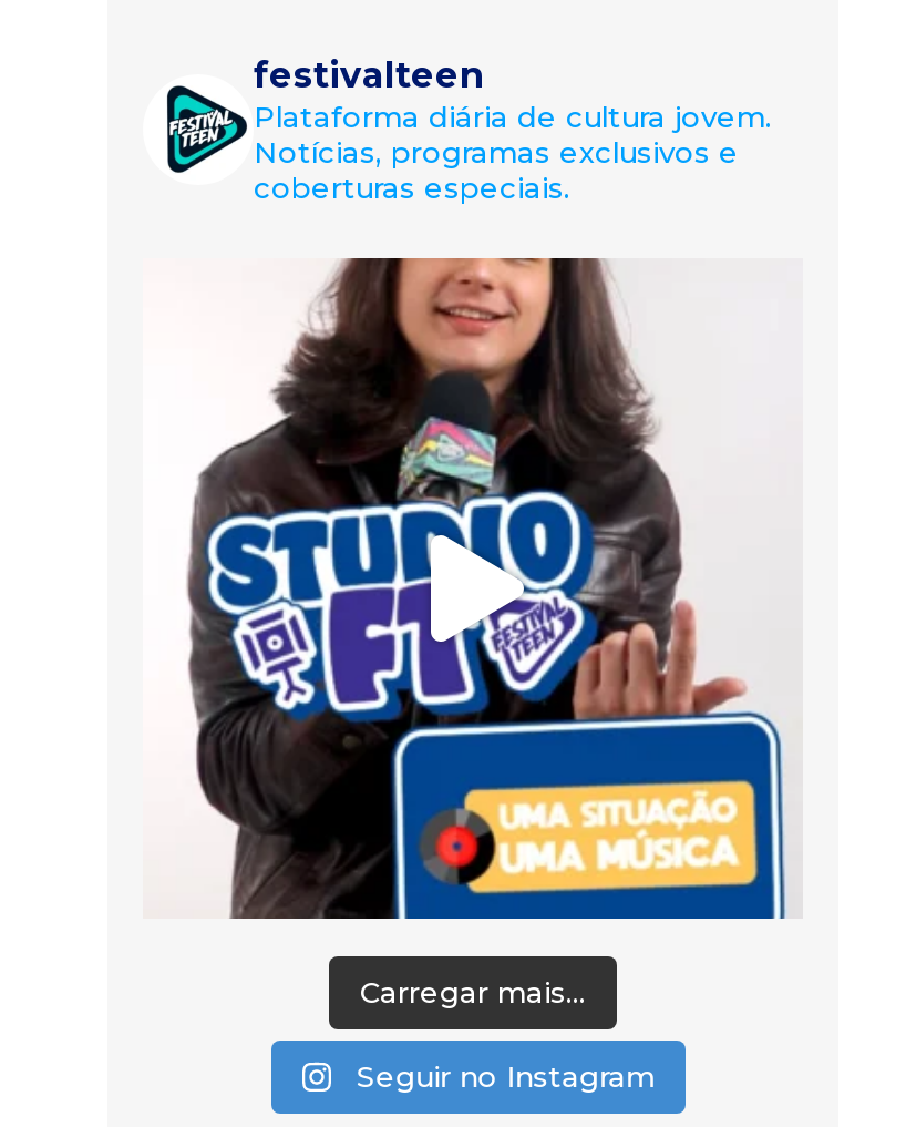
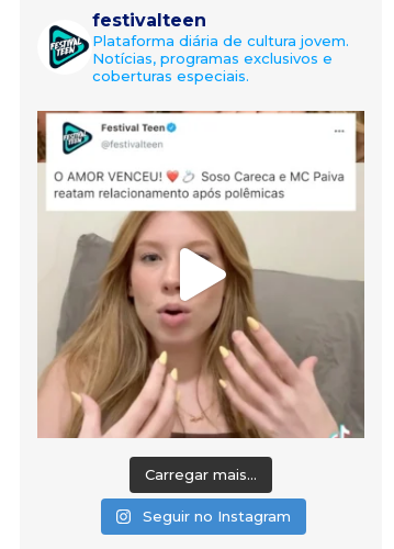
- [image]
+ [image]
